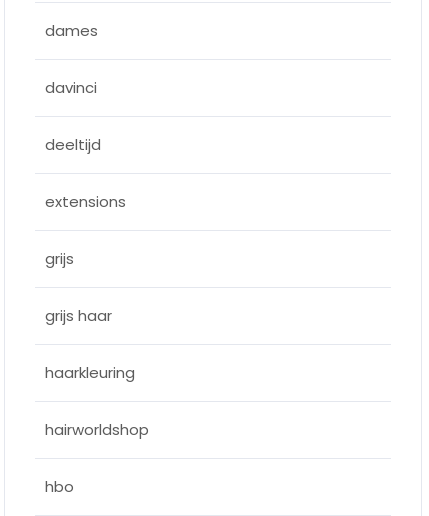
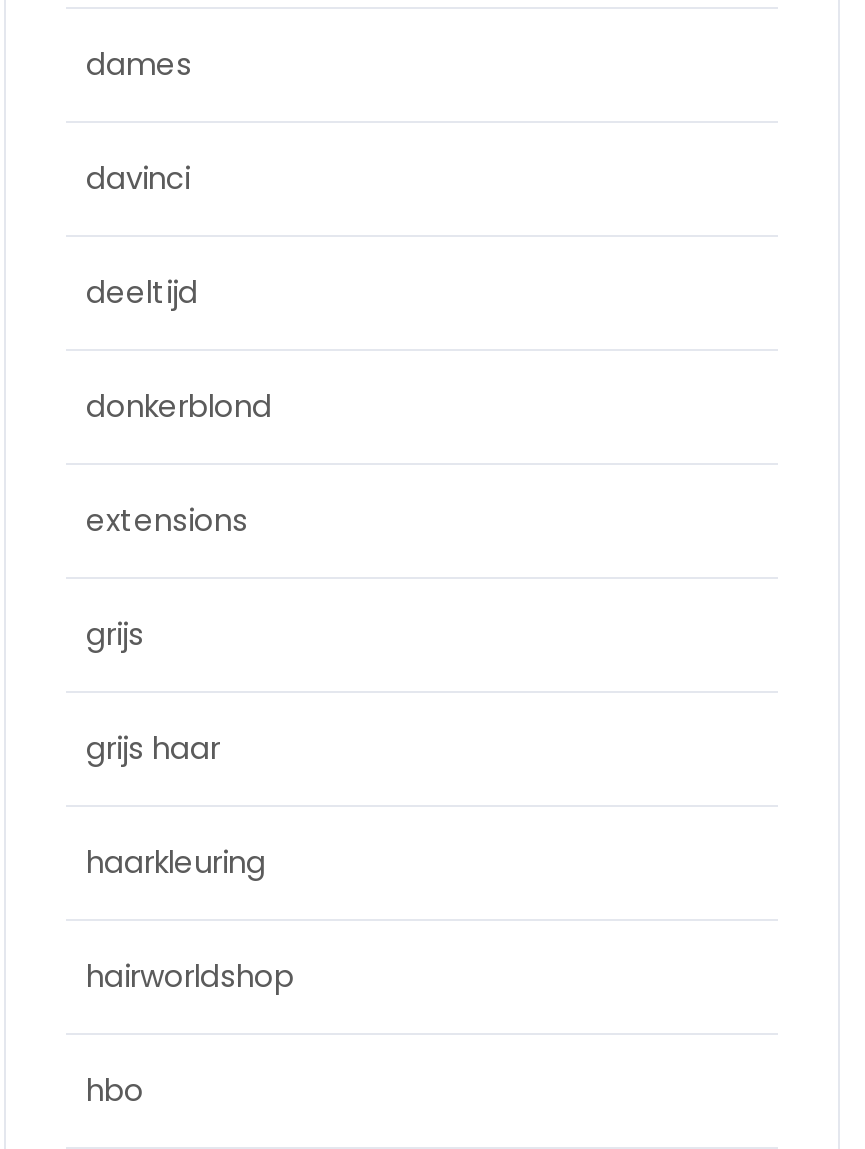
+ donkerblond
